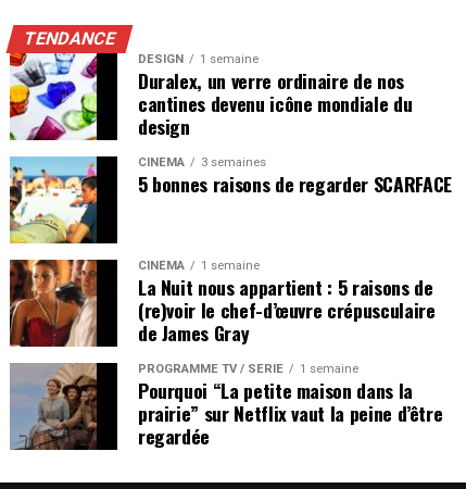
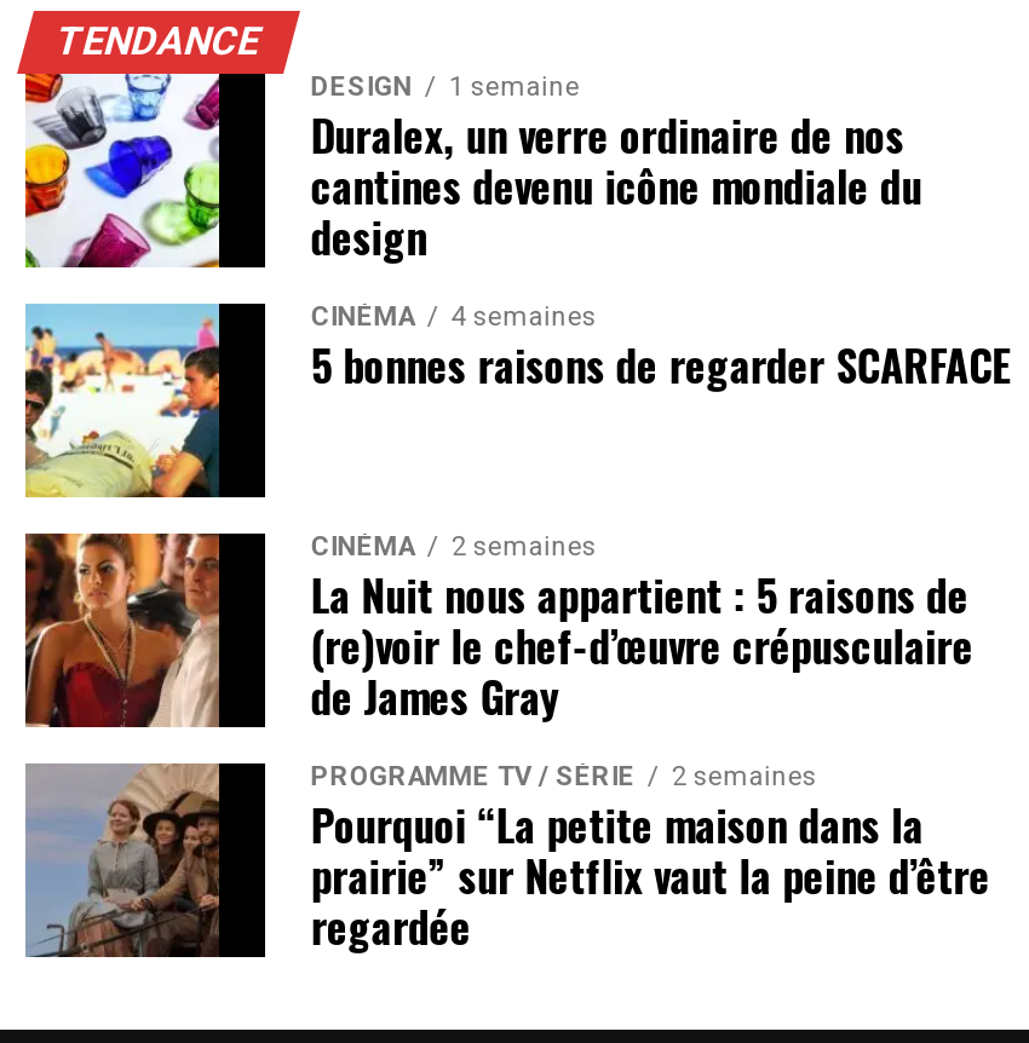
- CINÉMA 3 semaines
+ CINÉMA 4 semaines

- CINÉMA 1 semaine
+ CINÉMA 2 semaines

- PROGRAMME TV / SÉRIE 1 semaine
+ PROGRAMME TV / SÉRIE 2 semaines
